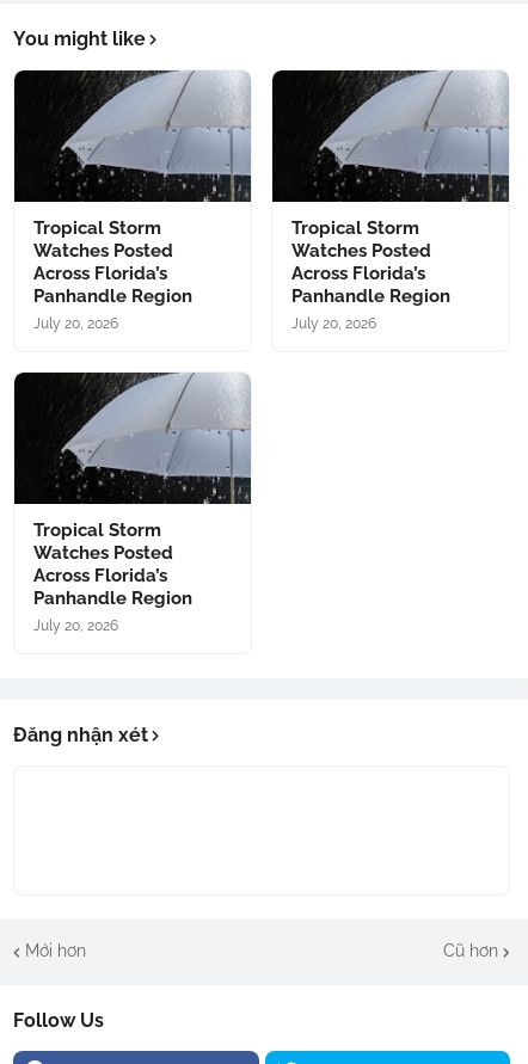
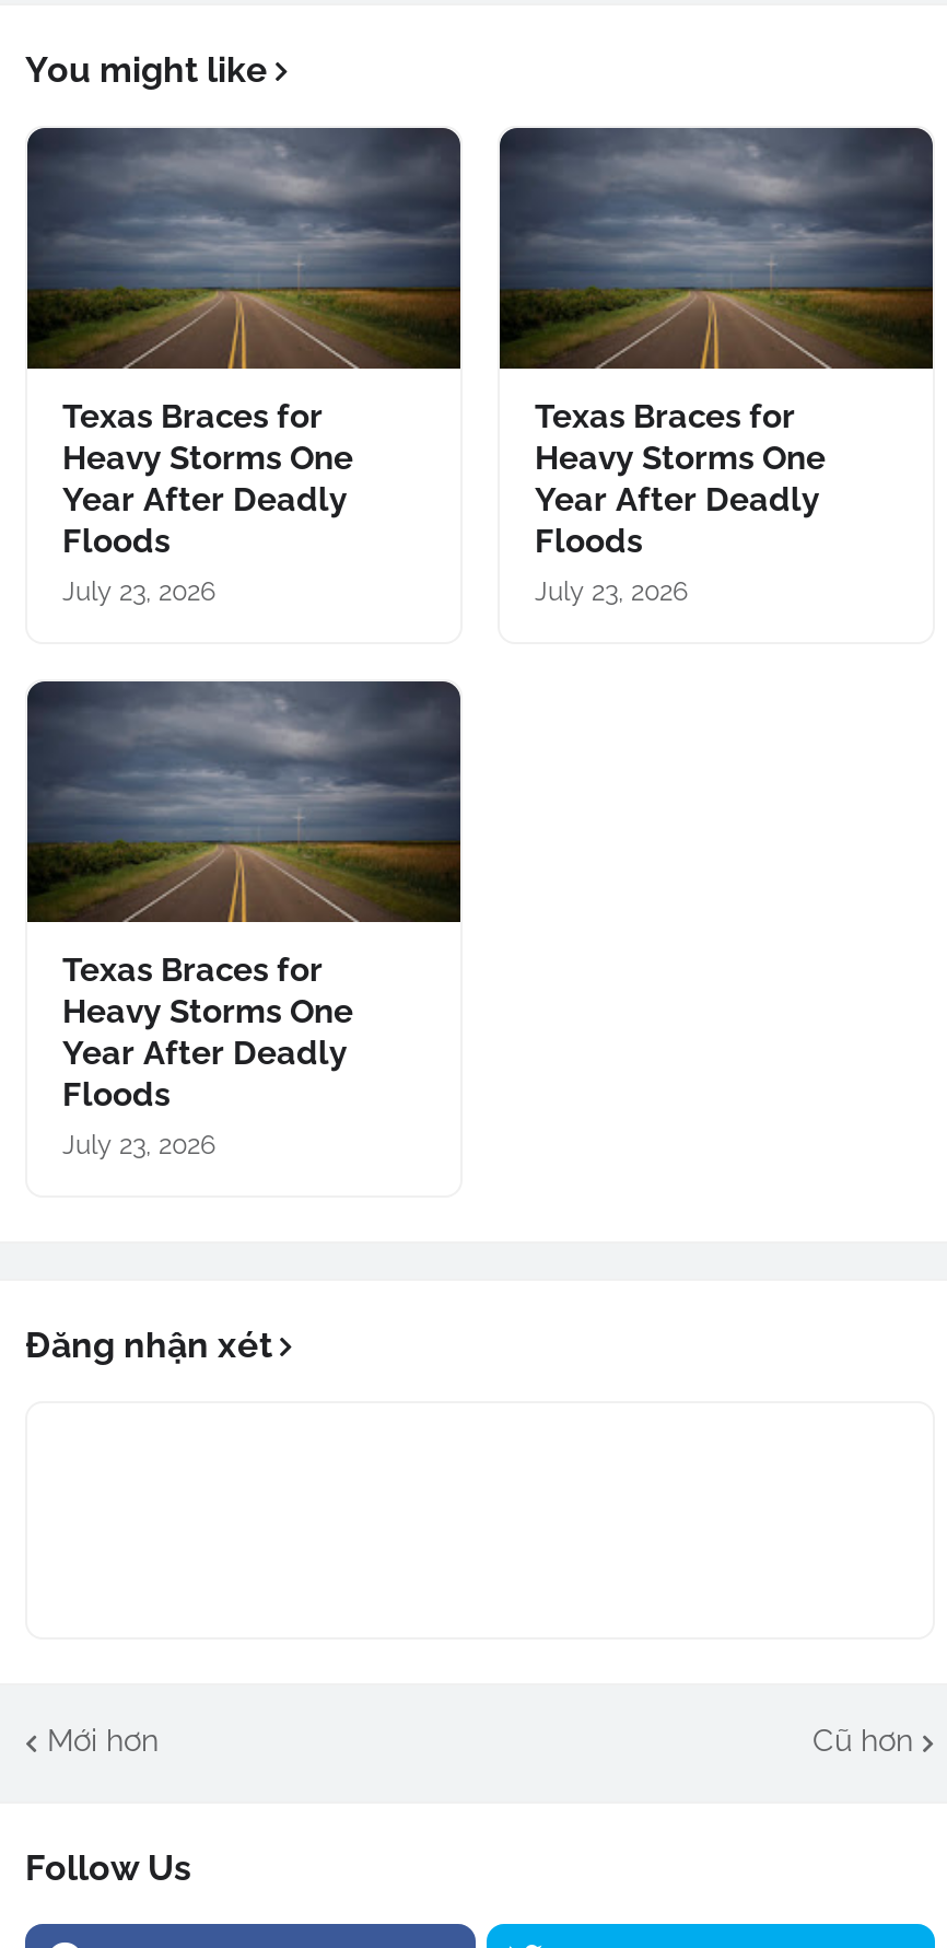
- [image]
- Tropical Storm
- Watches Posted
- Across Florida’s
- Panhandle Region
- July 20, 2026
+ [image]
+ Texas Braces for
+ Heavy Storms One
+ Year After Deadly
+ Floods
+ July 23, 2026

- [image]
- Tropical Storm
- Watches Posted
- Across Florida’s
- Panhandle Region
- July 20, 2026
+ [image]
+ Texas Braces for
+ Heavy Storms One
+ Year After Deadly
+ Floods
+ July 23, 2026

- [image]
- Tropical Storm
- Watches Posted
- Across Florida’s
- Panhandle Region
- July 20, 2026
+ [image]
+ Texas Braces for
+ Heavy Storms One
+ Year After Deadly
+ Floods
+ July 23, 2026
